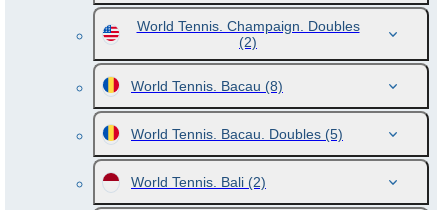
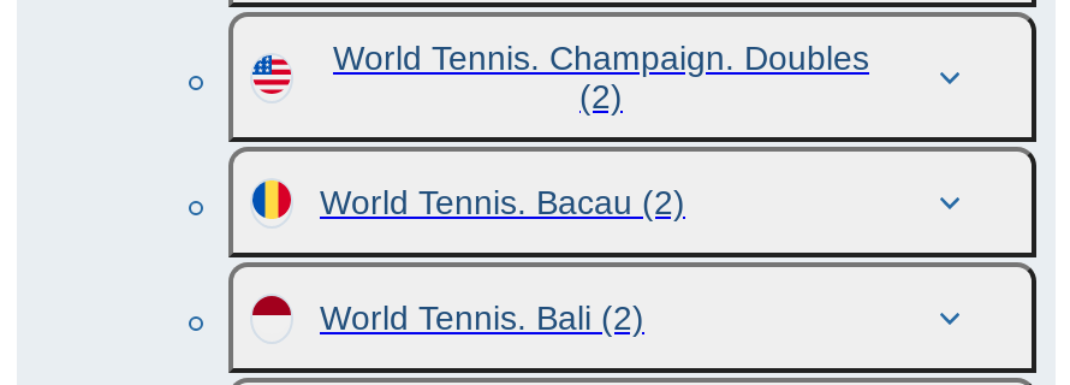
- World Tennis. Bacau (8)
- World Tennis. Bacau. Doubles (5)
+ World Tennis. Bacau (2)
